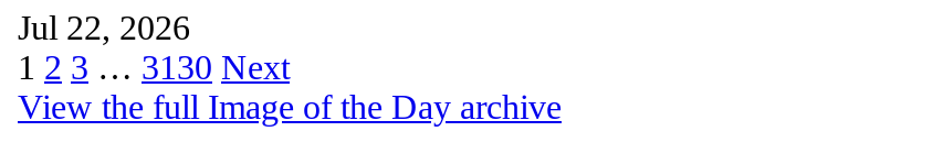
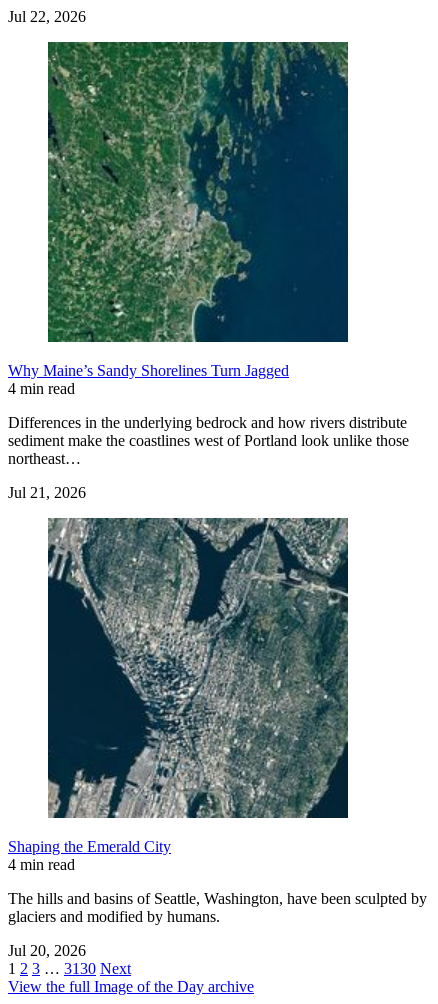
+ [image]
+ Why Maine’s Sandy Shorelines Turn Jagged
+ 4 min read
+ Differences in the underlying bedrock and how rivers distribute
+ sediment make the coastlines west of Portland look unlike those
+ northeast…
+ Jul 21, 2026

+ [image]
+ Shaping the Emerald City
+ 4 min read
+ The hills and basins of Seattle, Washington, have been sculpted by
+ glaciers and modified by humans.
+ Jul 20, 2026
